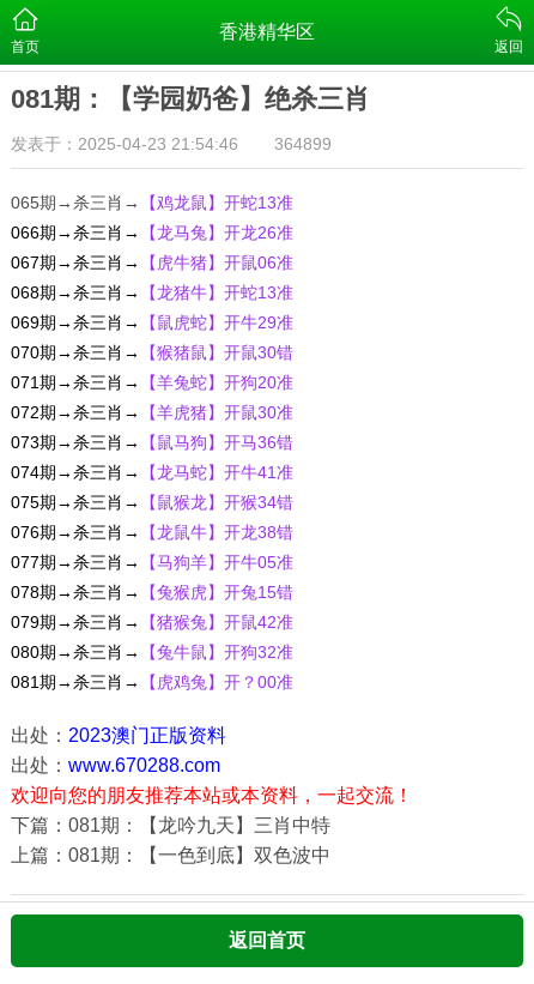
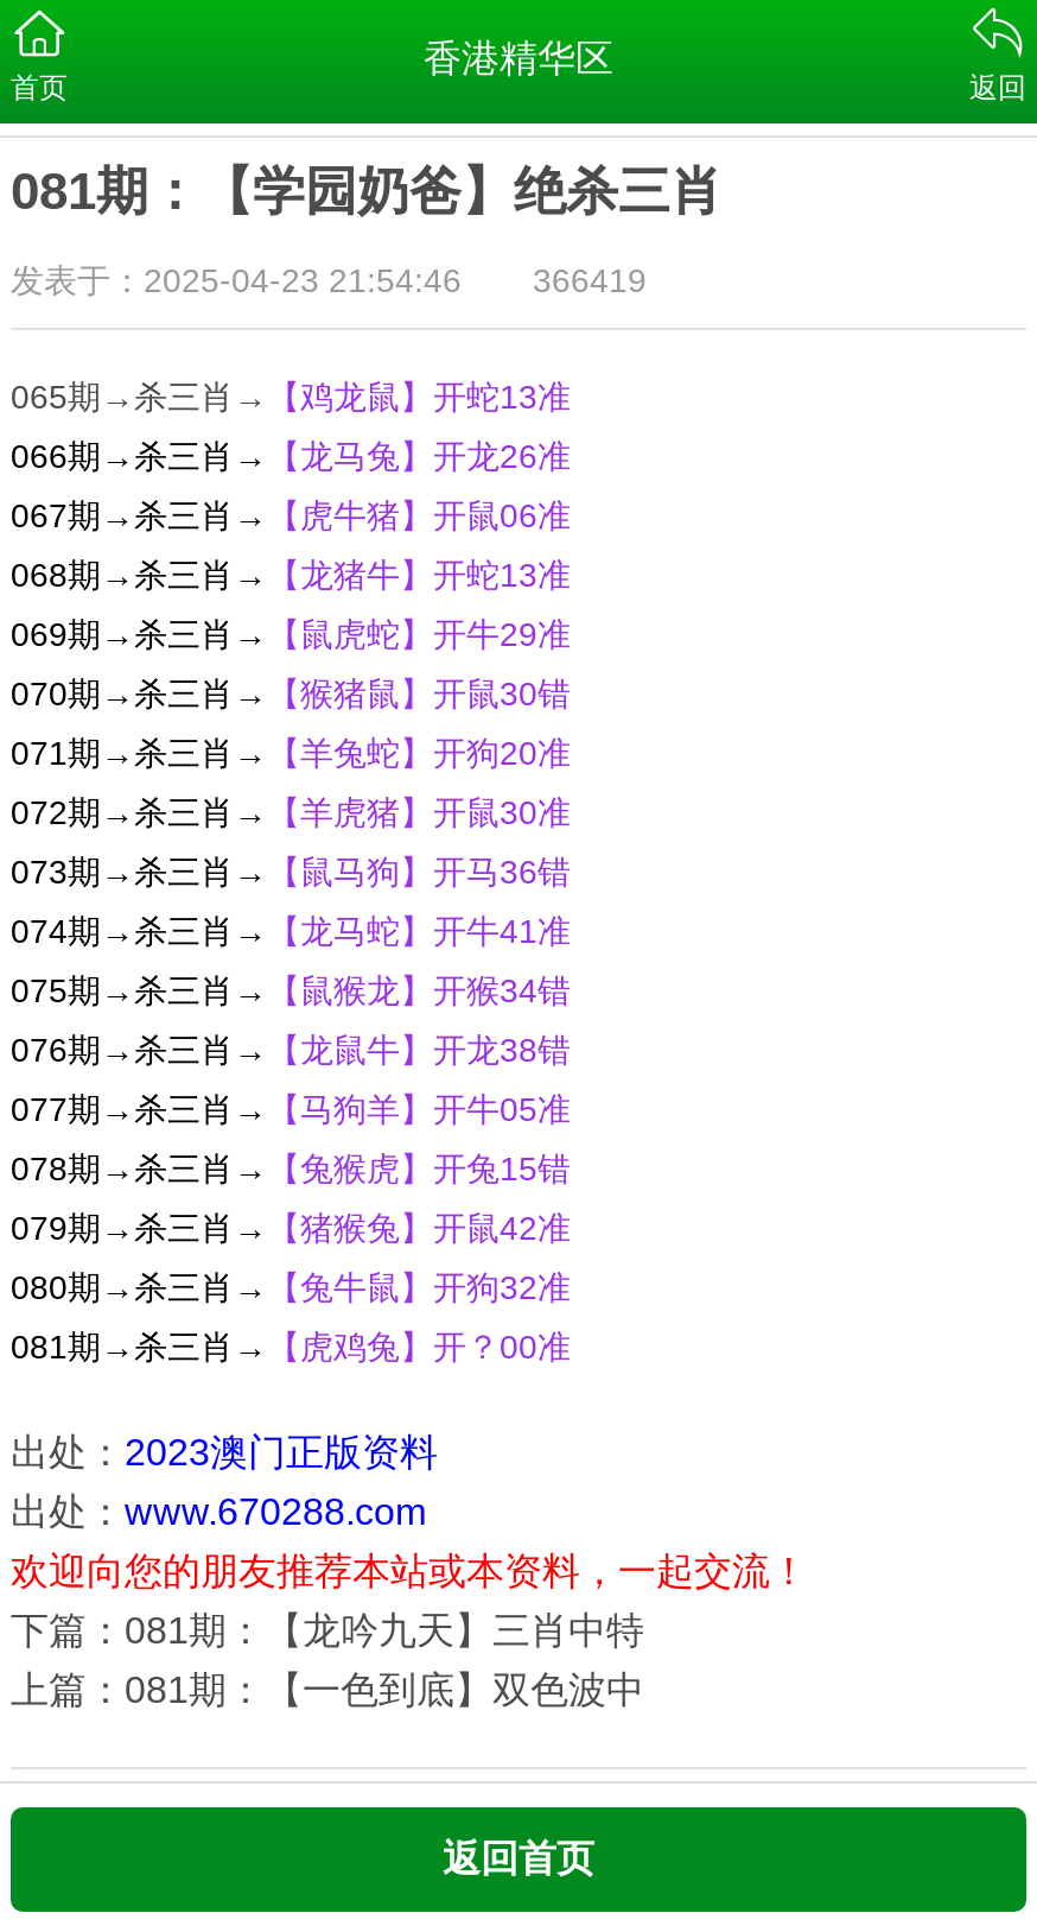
- 发表于：2025-04-23 21:54:46 364899
+ 发表于：2025-04-23 21:54:46 366419
